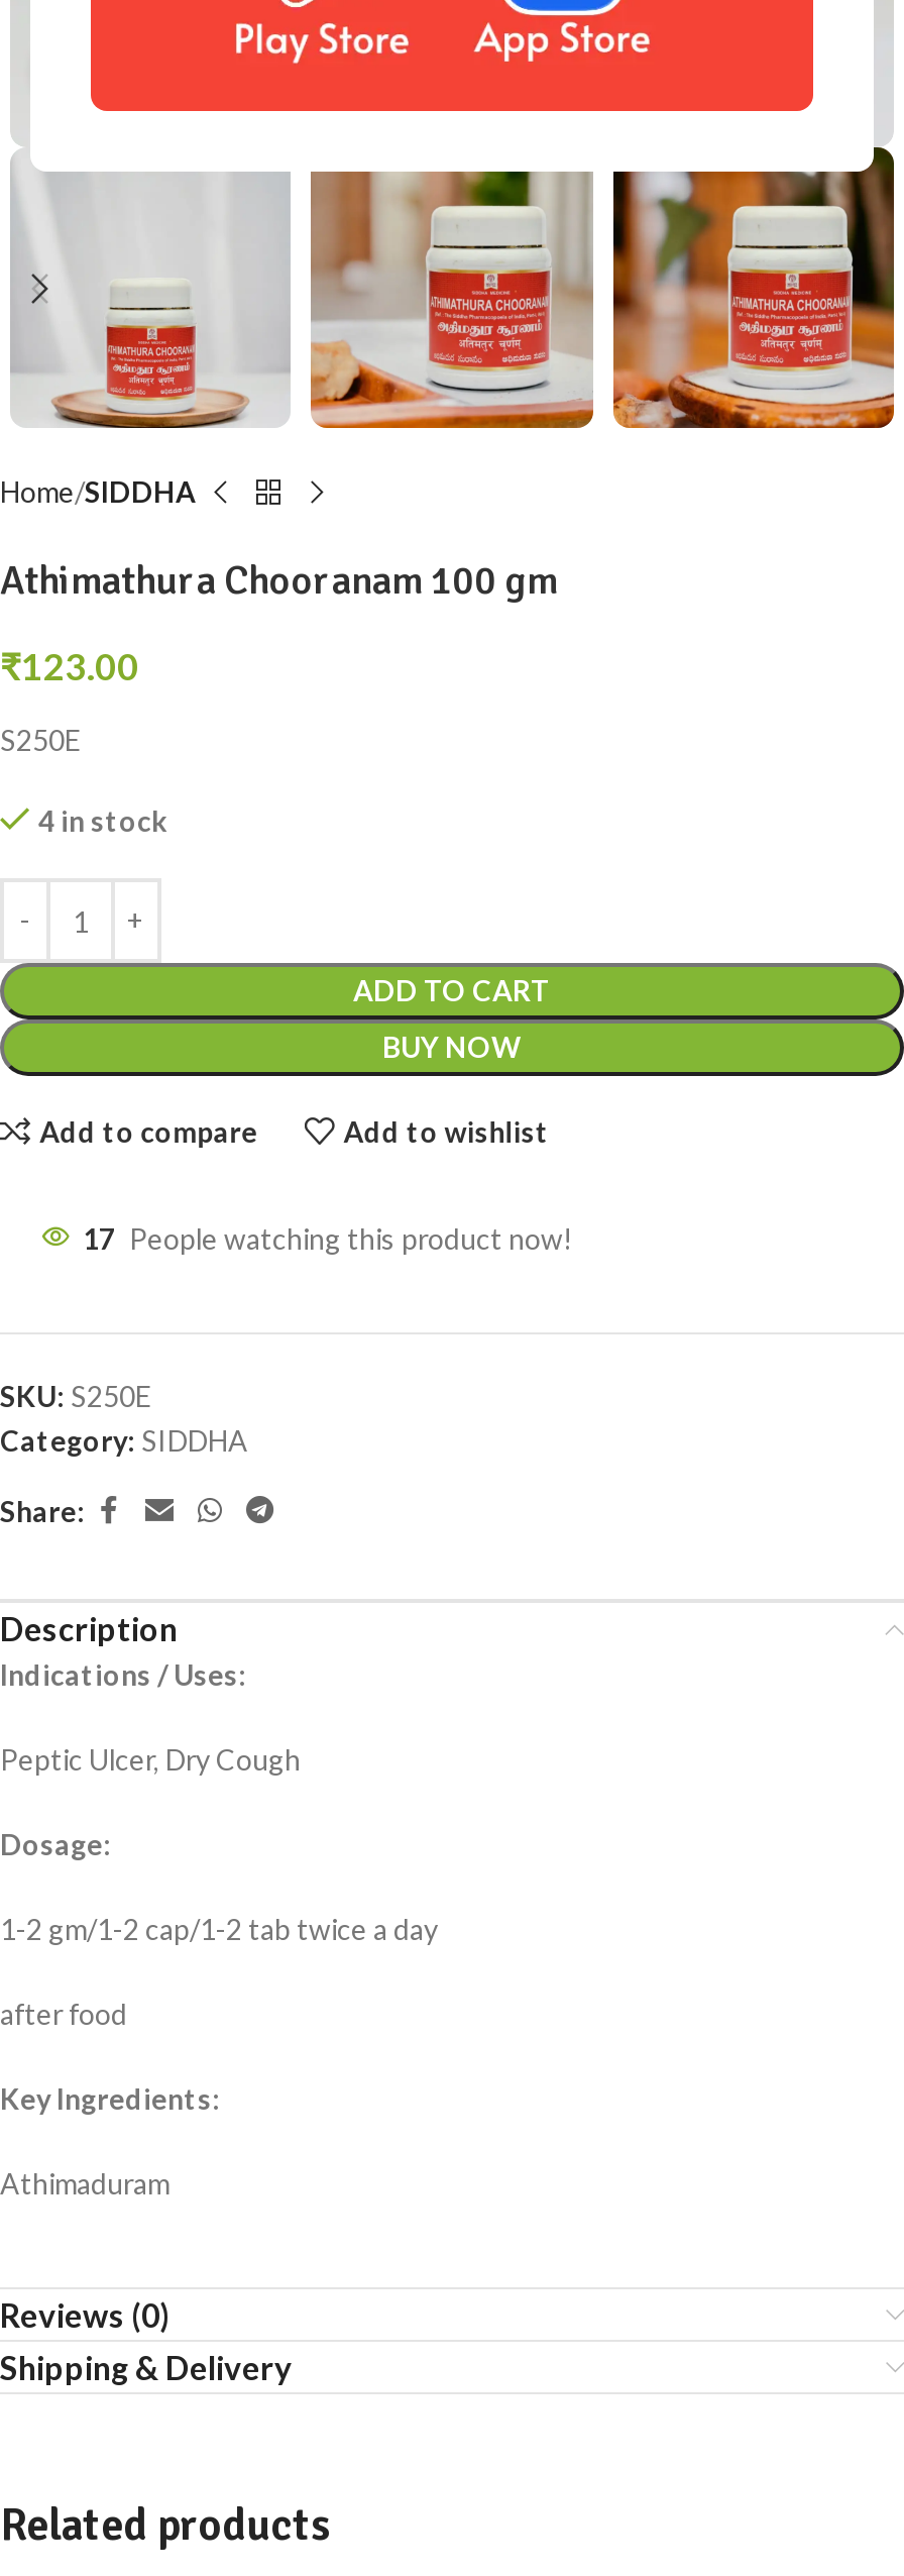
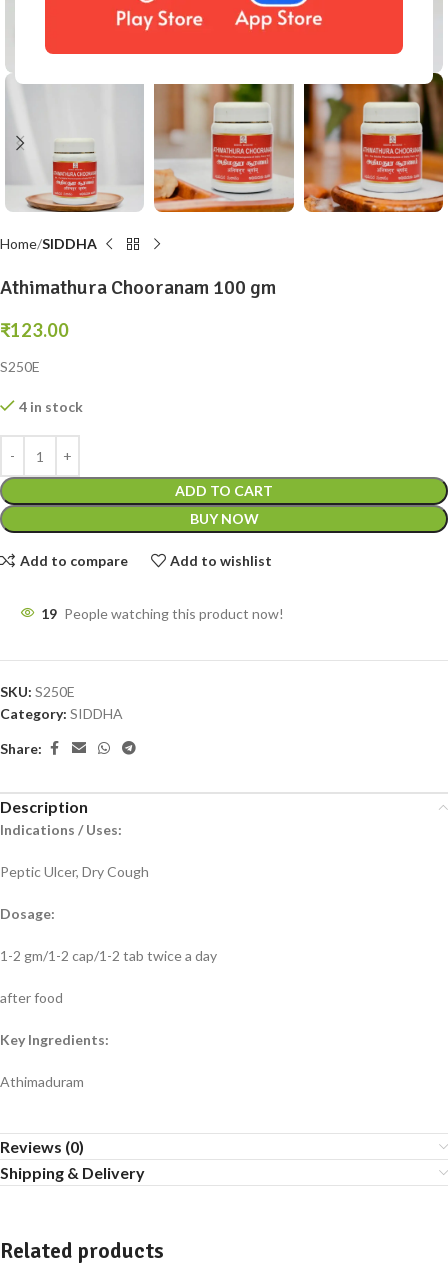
- 17 People watching this product now!
+ 19 People watching this product now!
